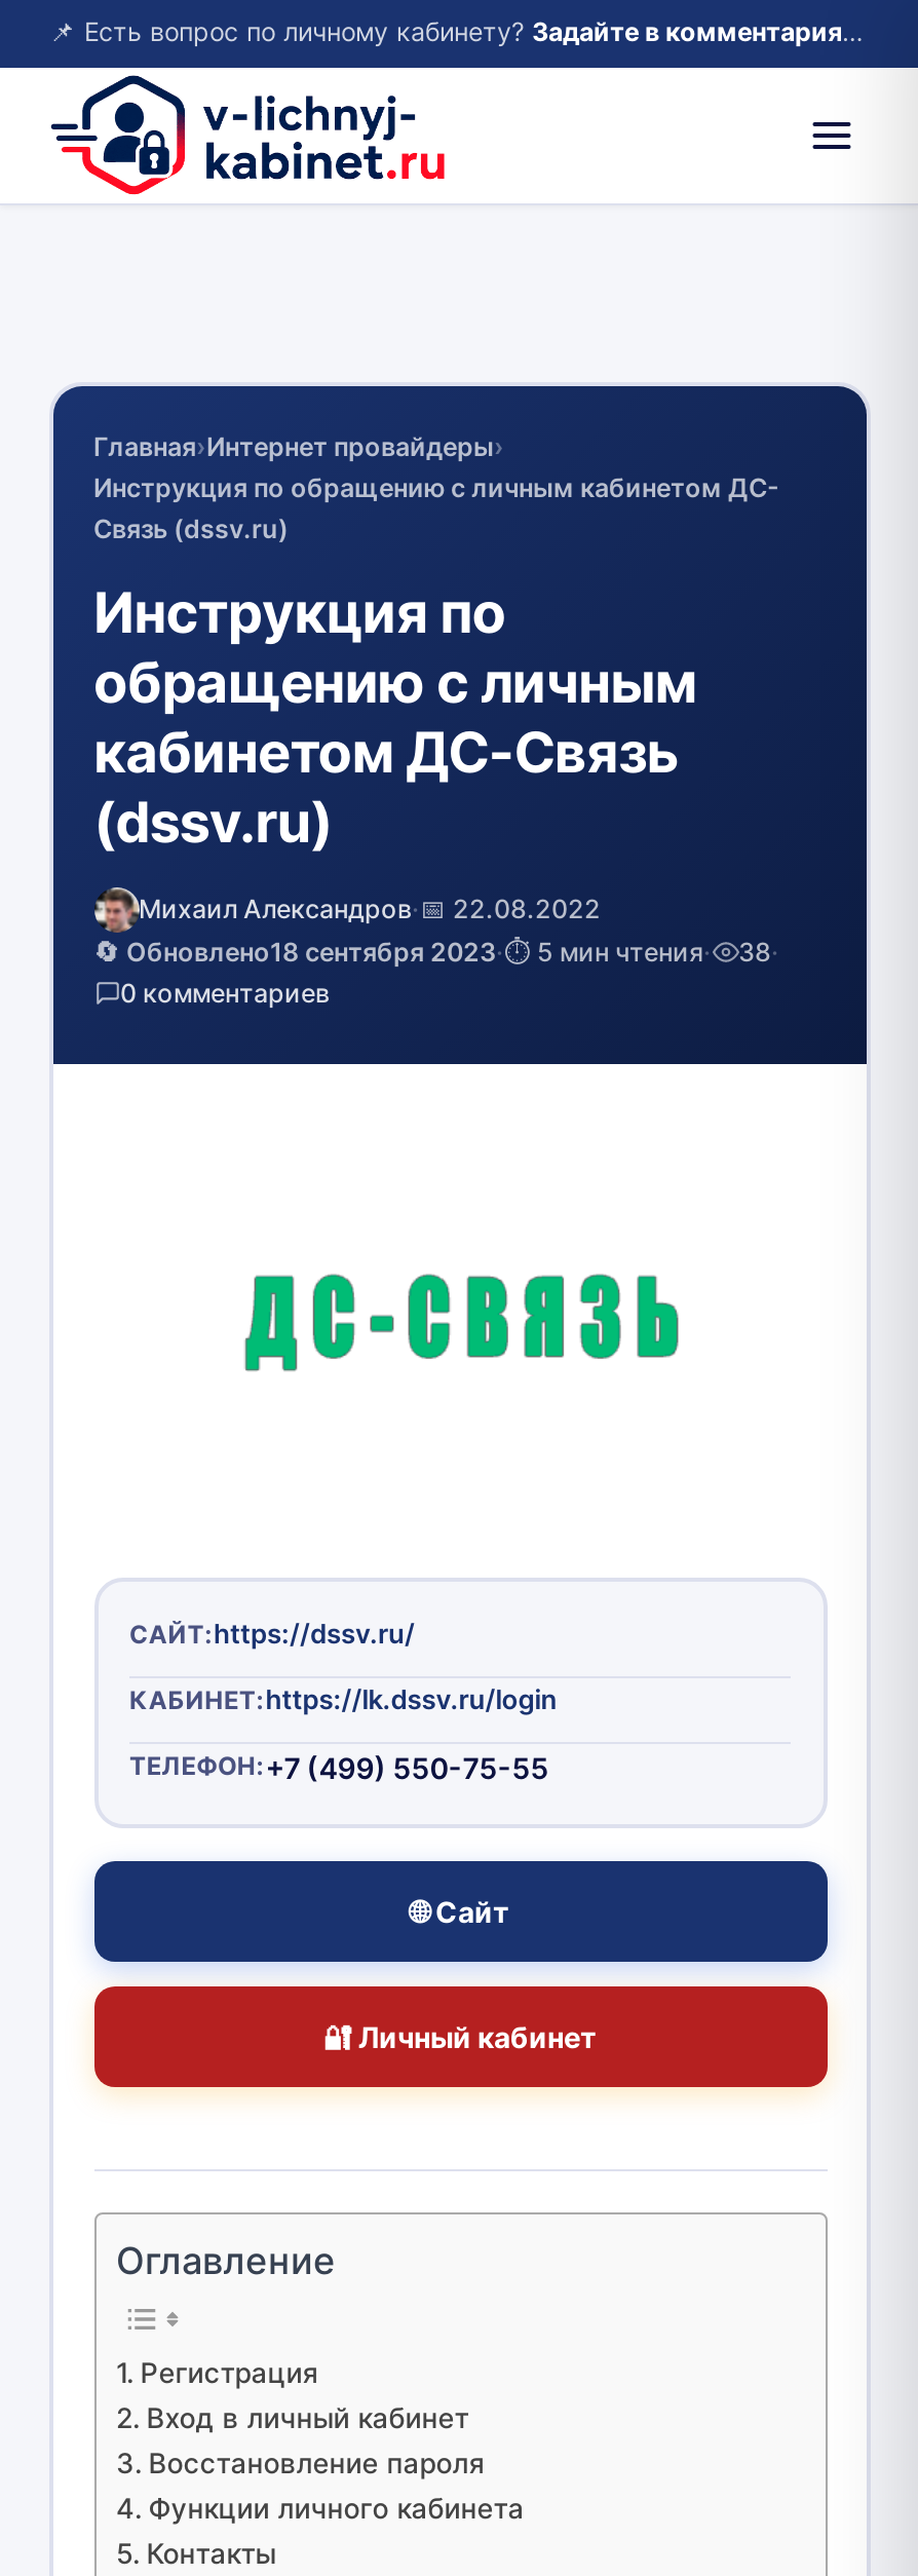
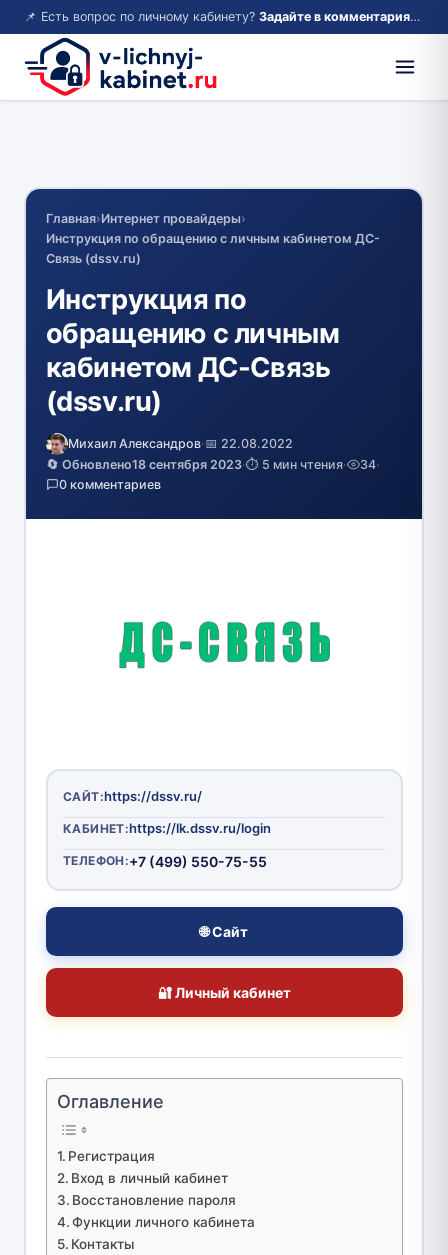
- 38·
+ 34·
